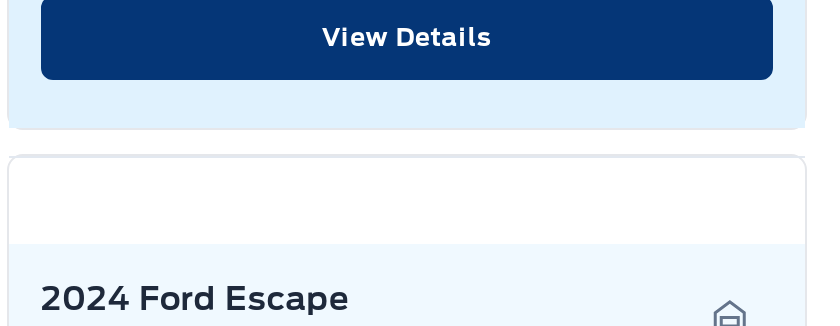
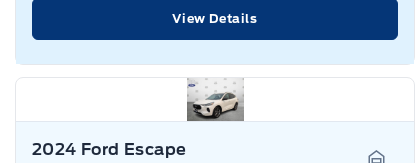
+ [image]
